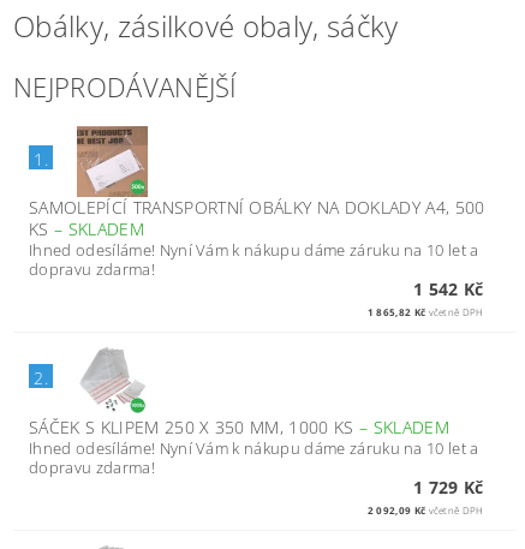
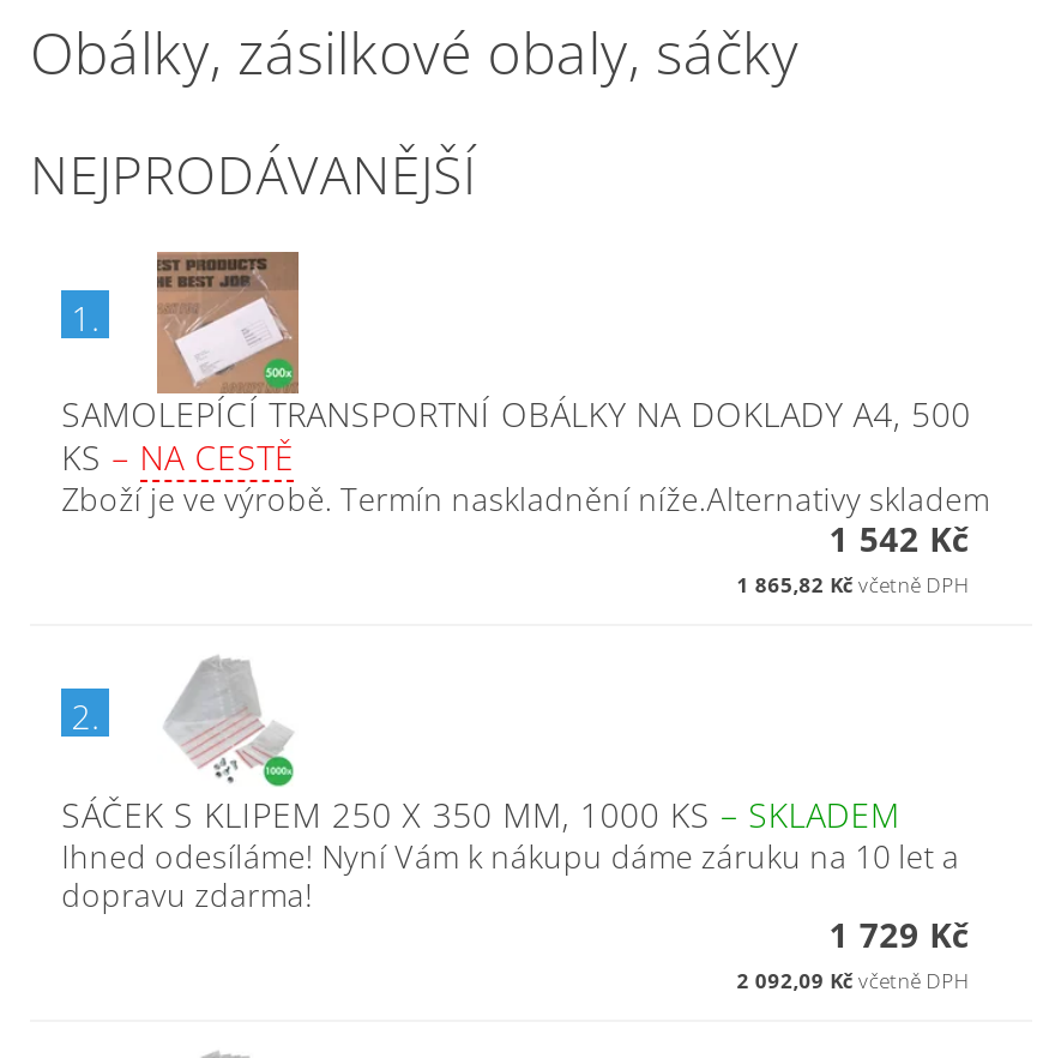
- KS – SKLADEM
- Ihned odesíláme! Nyní Vám k nákupu dáme záruku na 10 let a
- dopravu zdarma!
+ KS – NA CESTĚ
+ Zboží je ve výrobě. Termín naskladnění níže.Alternativy skladem
